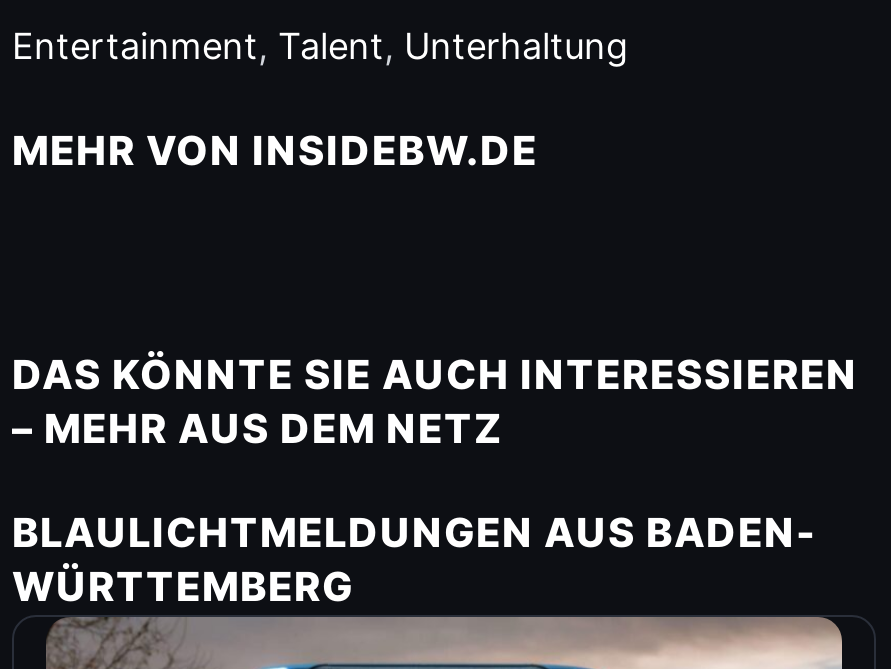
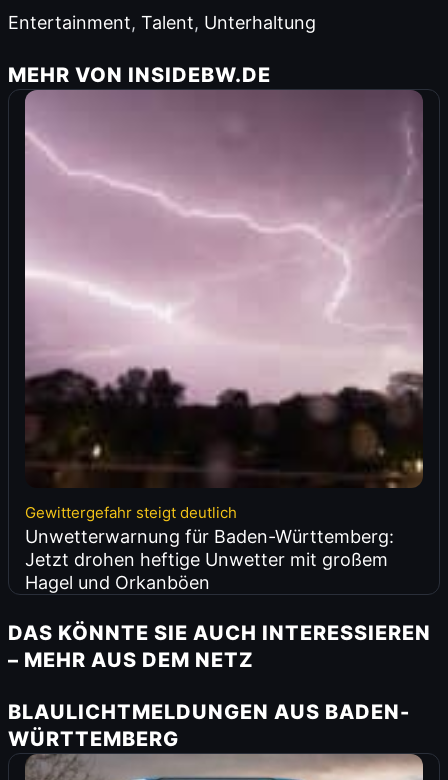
+ [image]
+ Gewittergefahr steigt deutlich
+ Unwetterwarnung für Baden-Württemberg:
+ Jetzt drohen heftige Unwetter mit großem
+ Hagel und Orkanböen
